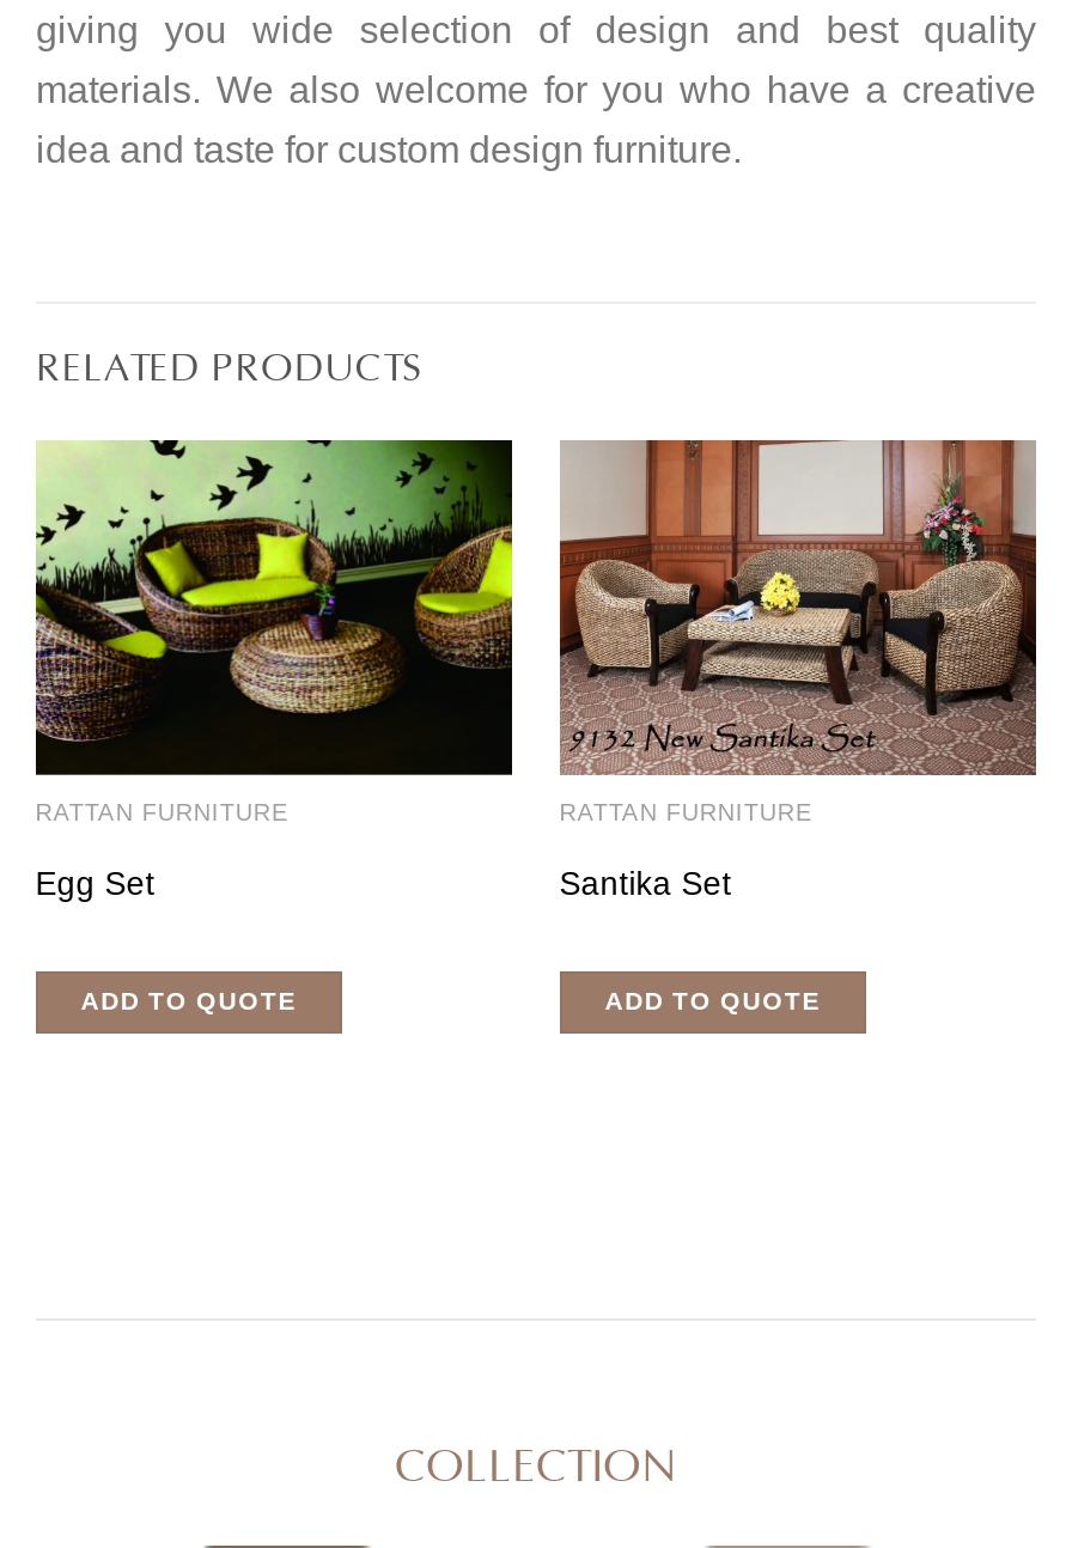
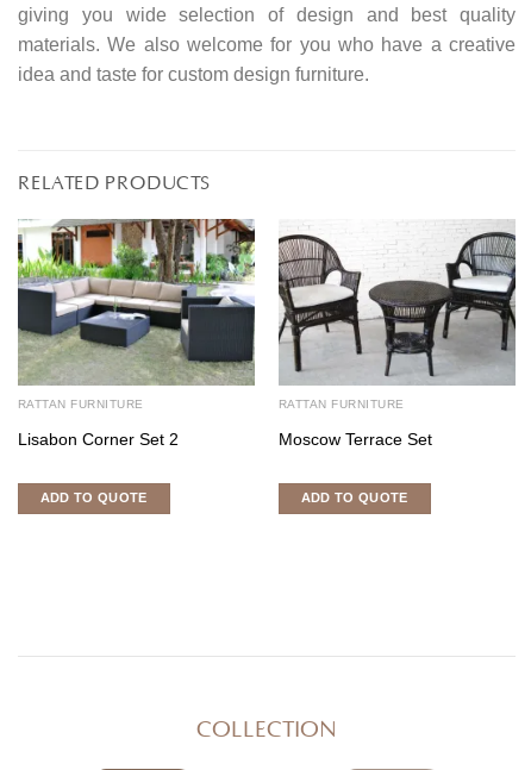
- [image]
- Egg Set
+ [image]
+ Lisabon Corner Set 2

- [image]
- Santika Set
+ [image]
+ Moscow Terrace Set
